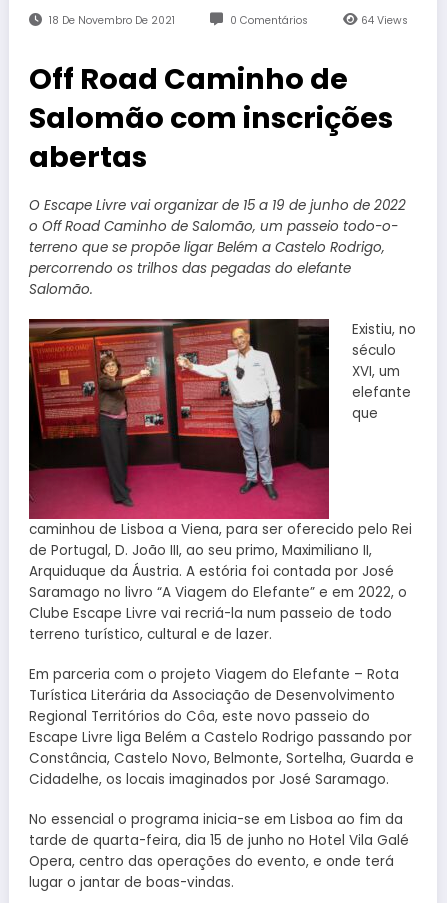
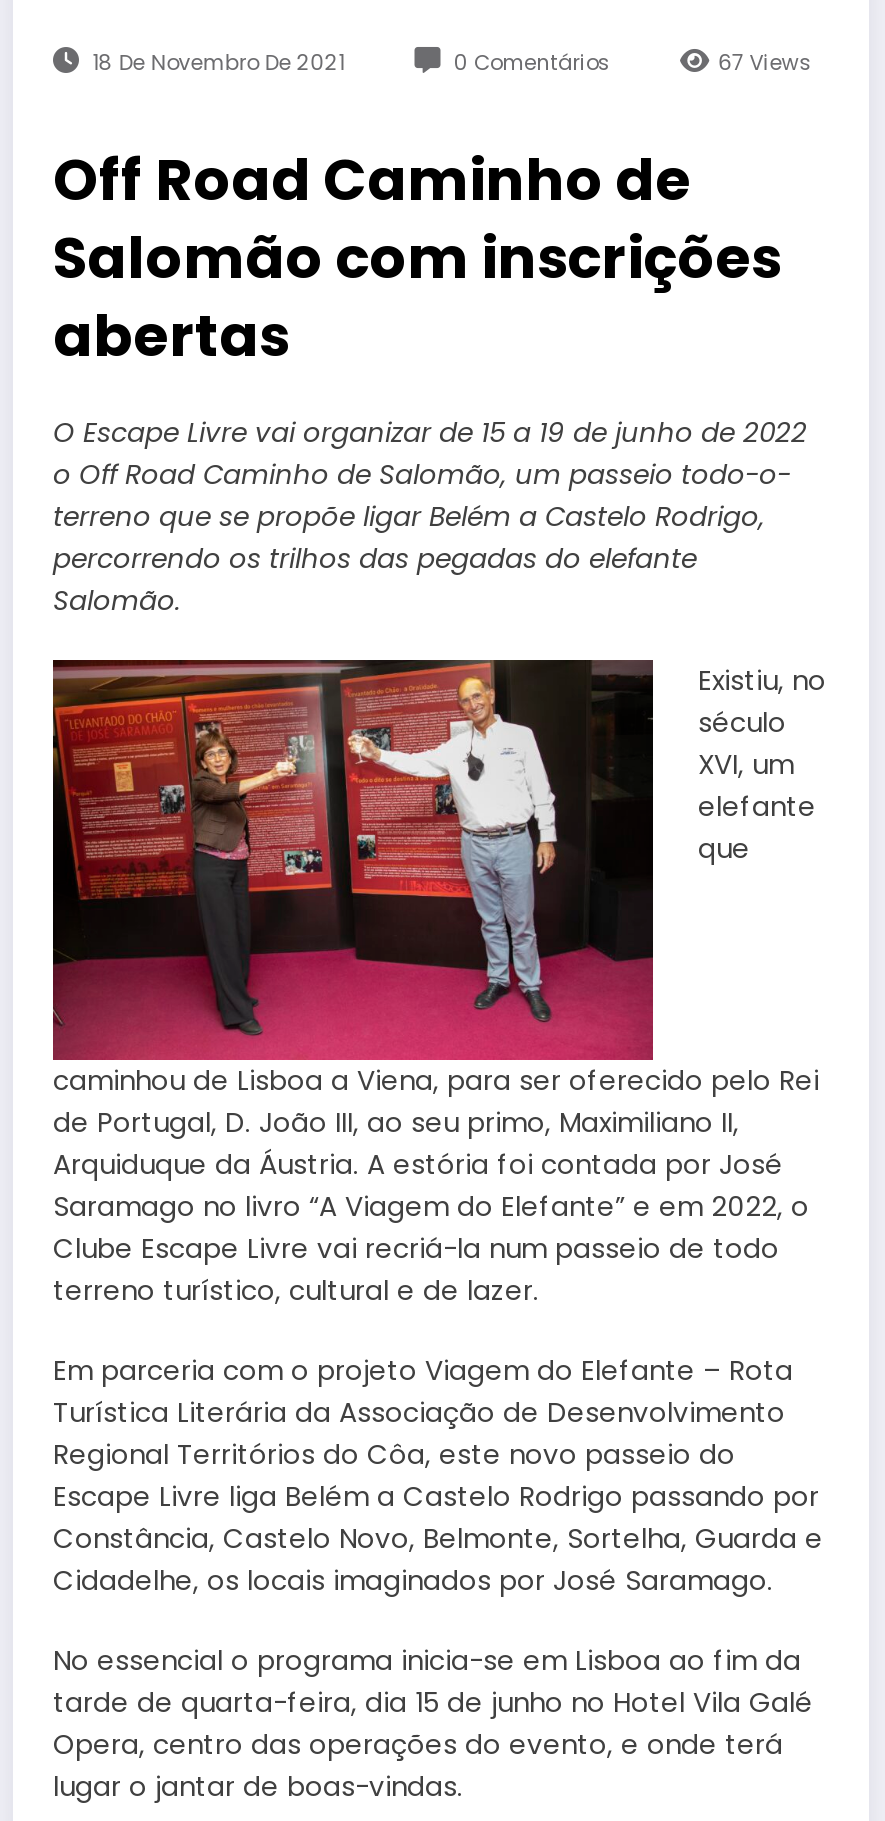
- 64 Views
+ 67 Views
